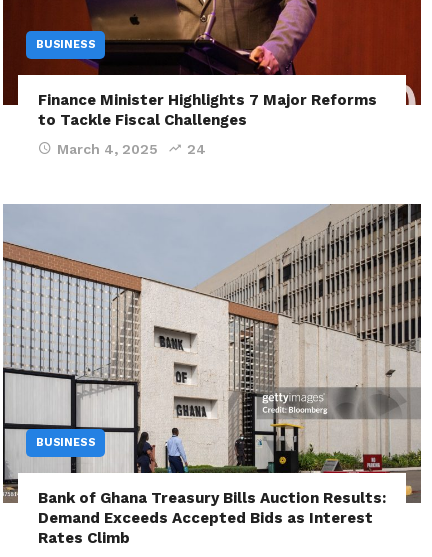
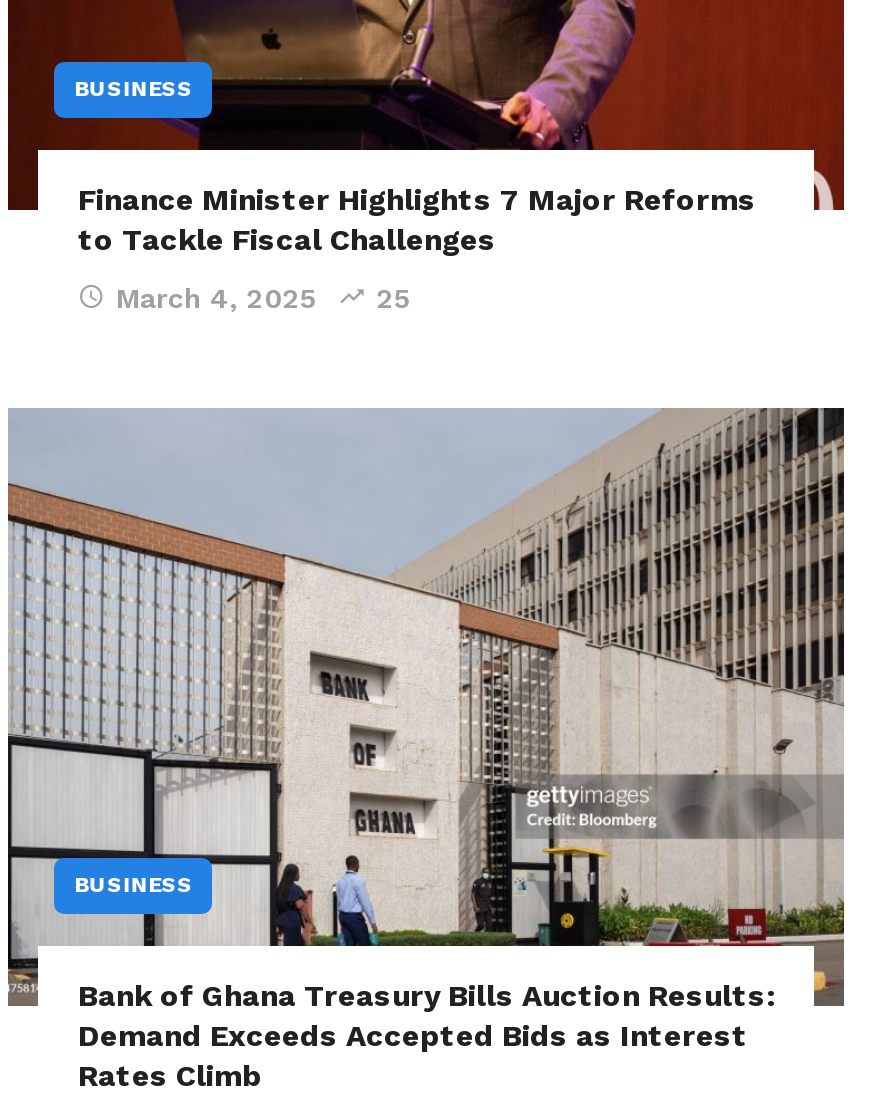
- March 4, 2025 24
+ March 4, 2025 25
